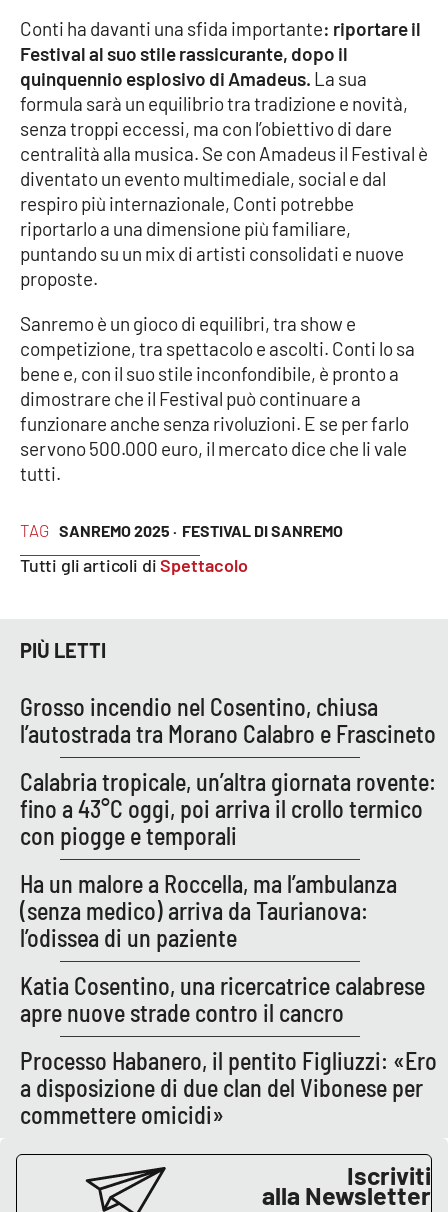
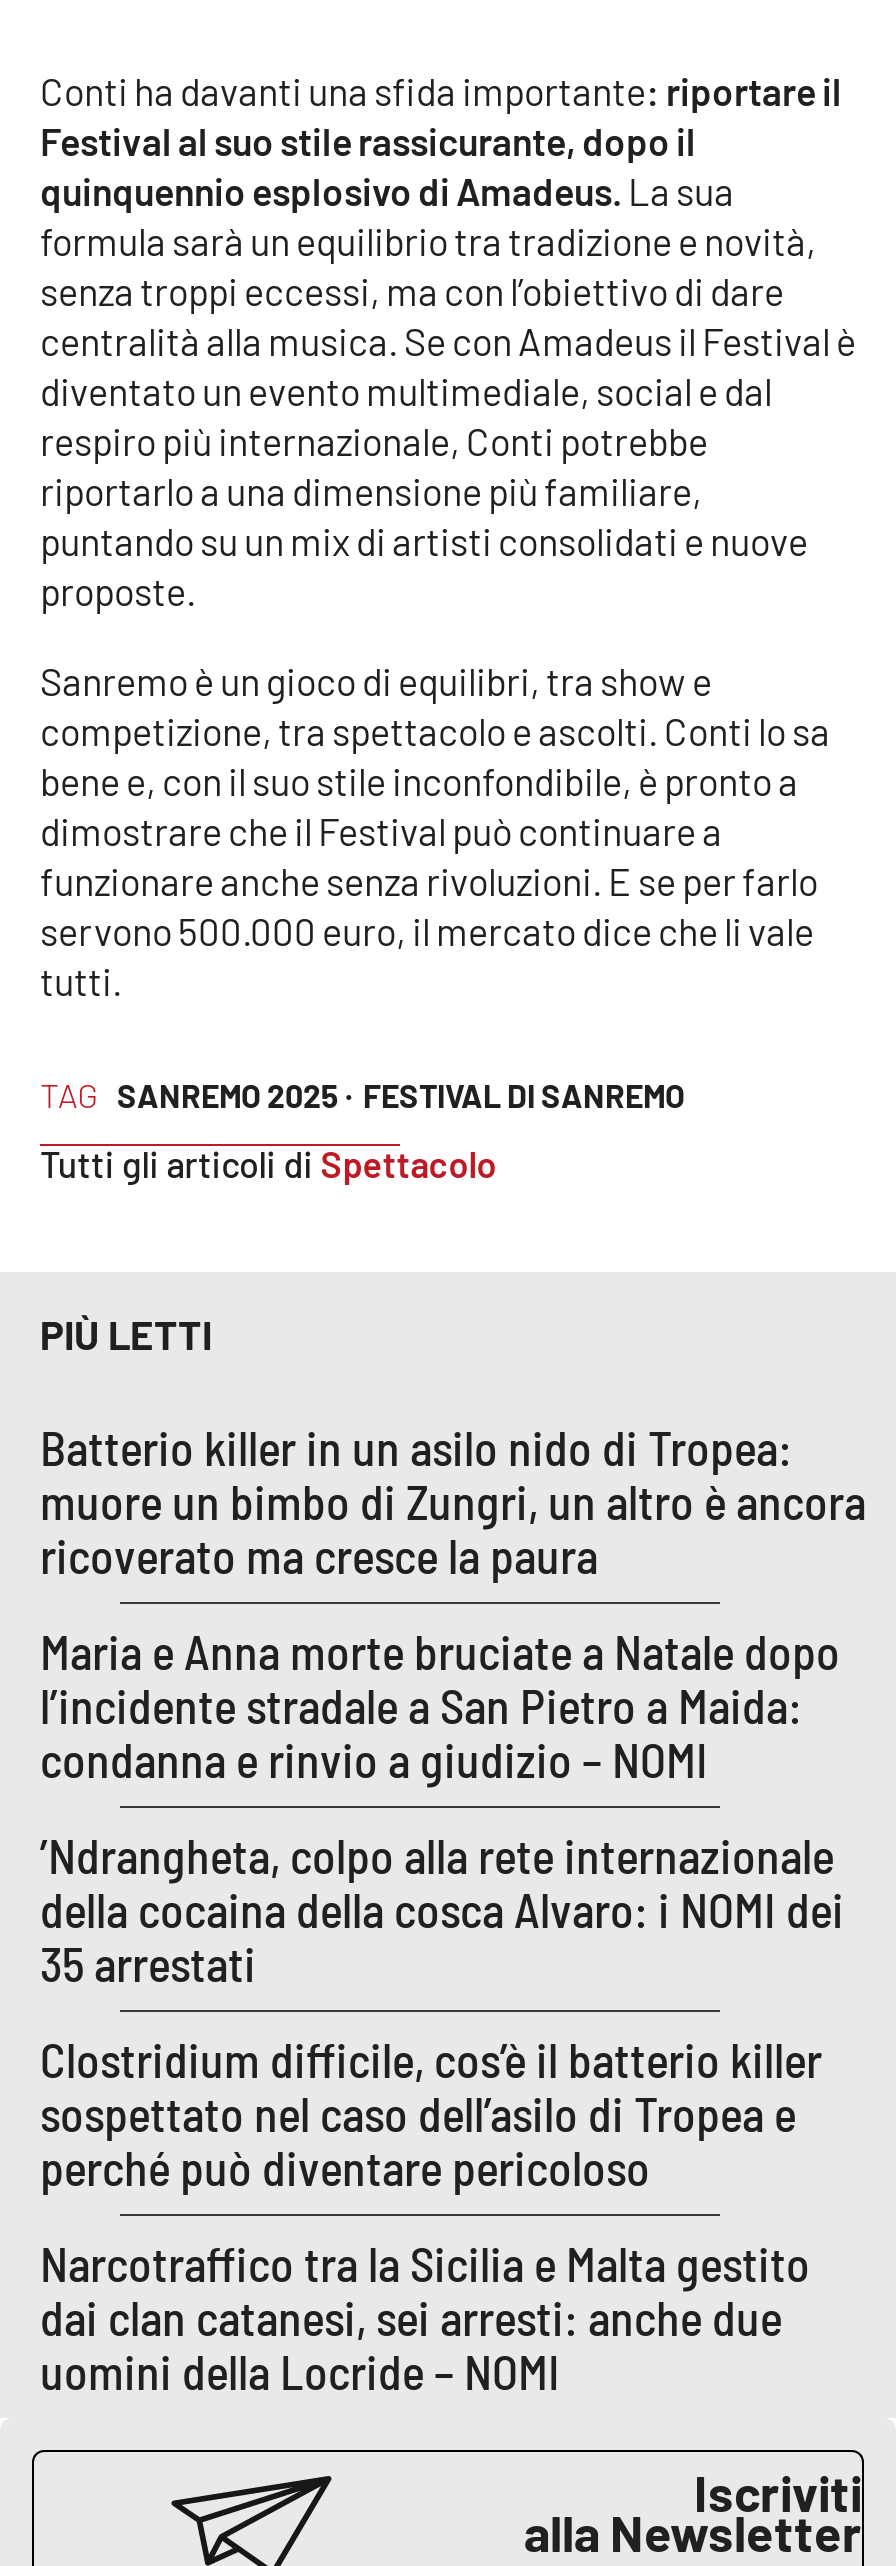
- Grosso incendio nel Cosentino, chiusa
- l’autostrada tra Morano Calabro e Frascineto
+ Batterio killer in un asilo nido di Tropea:
+ muore un bimbo di Zungri, un altro è ancora
+ ricoverato ma cresce la paura

- Calabria tropicale, un’altra giornata rovente:
- fino a 43°C oggi, poi arriva il crollo termico
- con piogge e temporali
+ Maria e Anna morte bruciate a Natale dopo
+ l’incidente stradale a San Pietro a Maida:
+ condanna e rinvio a giudizio – NOMI

- Ha un malore a Roccella, ma l’ambulanza
- (senza medico) arriva da Taurianova:
- l’odissea di un paziente
+ ’Ndrangheta, colpo alla rete internazionale
+ della cocaina della cosca Alvaro: i NOMI dei
+ 35 arrestati

- Katia Cosentino, una ricercatrice calabrese
- apre nuove strade contro il cancro
+ Clostridium difficile, cos’è il batterio killer
+ sospettato nel caso dell’asilo di Tropea e
+ perché può diventare pericoloso

- Processo Habanero, il pentito Figliuzzi: «Ero
- a disposizione di due clan del Vibonese per
- commettere omicidi»
+ Narcotraffico tra la Sicilia e Malta gestito
+ dai clan catanesi, sei arresti: anche due
+ uomini della Locride – NOMI
